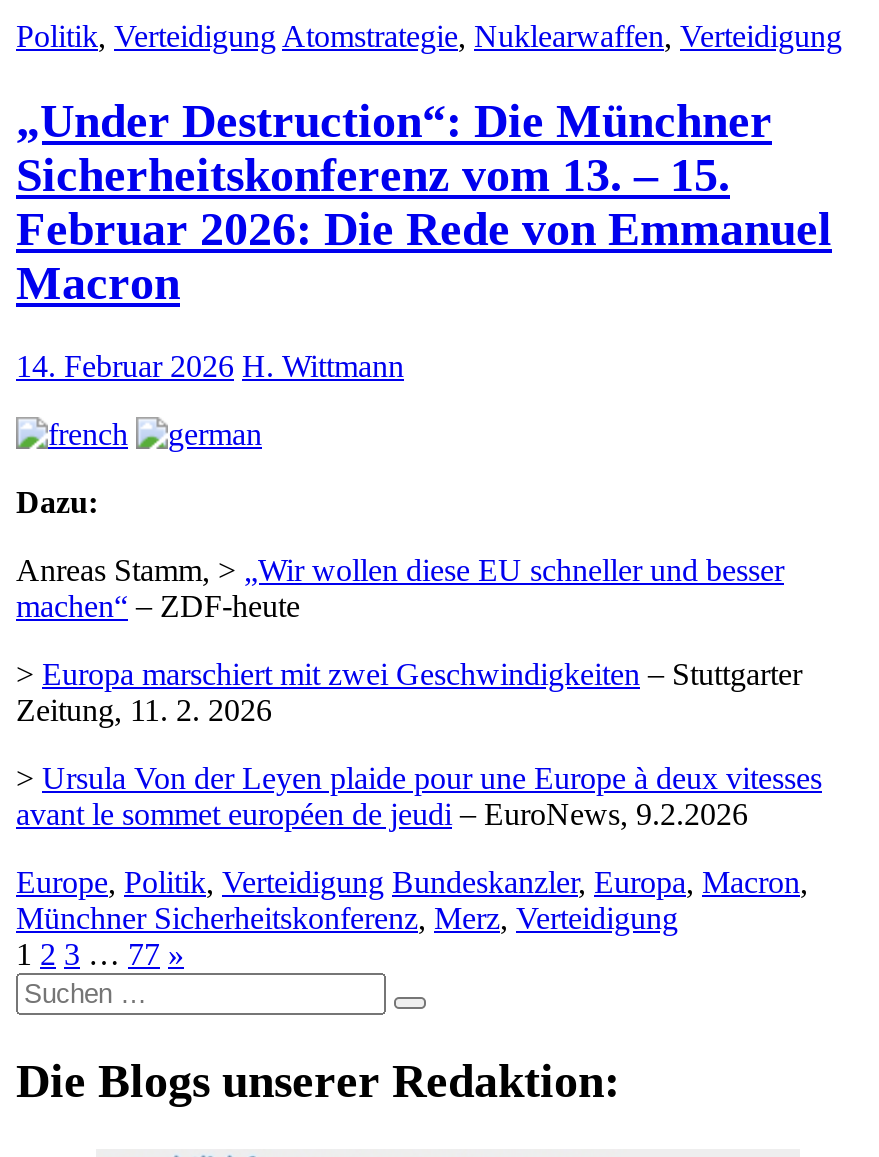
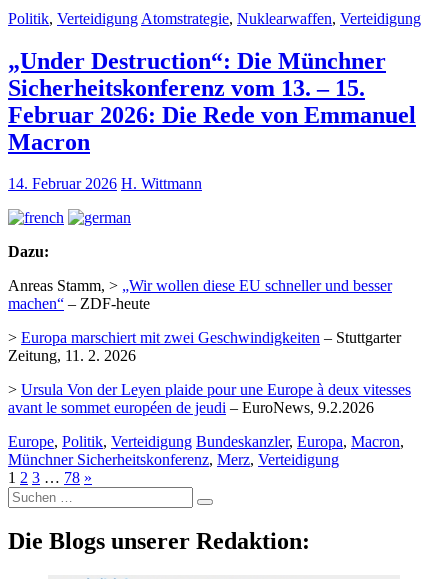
- 1 2 3 … 77 »
+ 1 2 3 … 78 »
